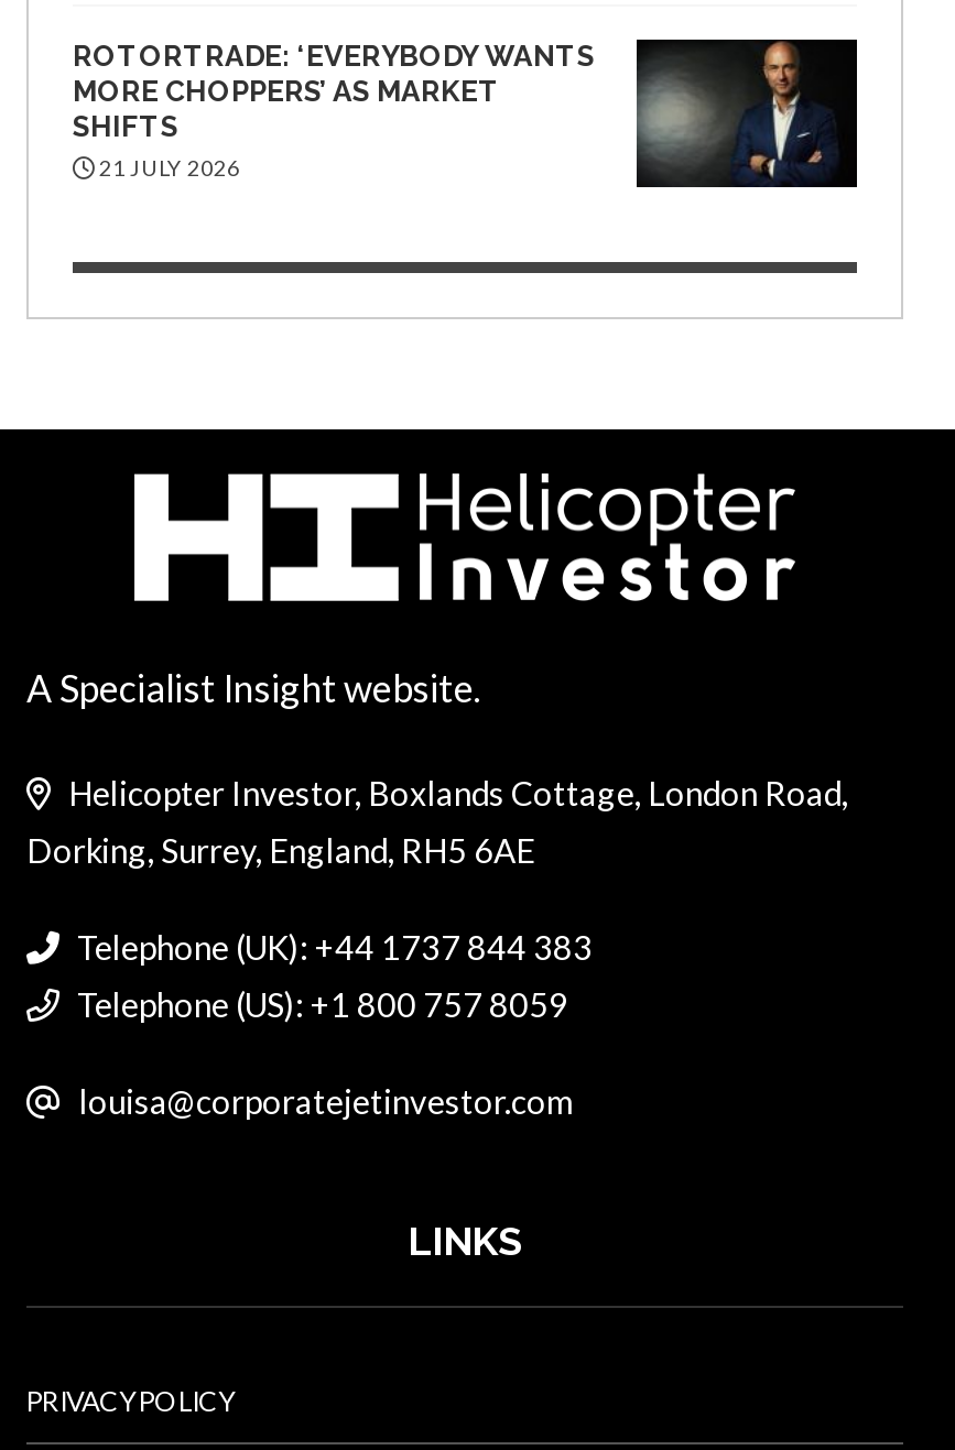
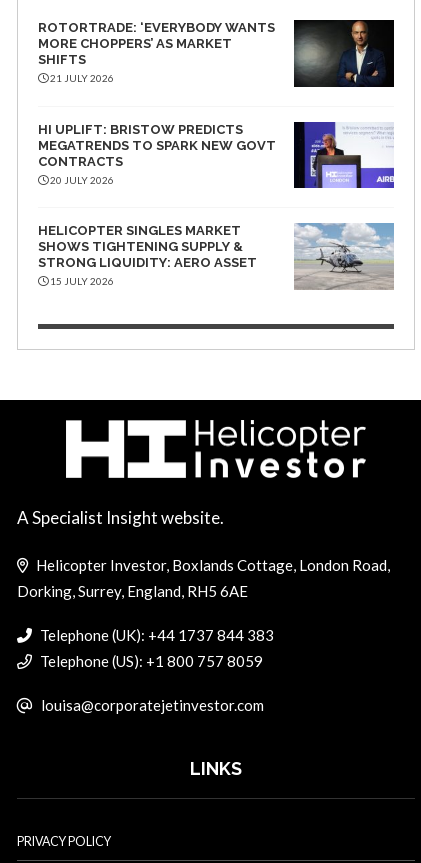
+ [image]
+ HI UPLIFT: BRISTOW PREDICTS
+ MEGATRENDS TO SPARK NEW GOVT
+ CONTRACTS
+ 20 JULY 2026

+ [image]
+ HELICOPTER SINGLES MARKET
+ SHOWS TIGHTENING SUPPLY &
+ STRONG LIQUIDITY: AERO ASSET
+ 15 JULY 2026
